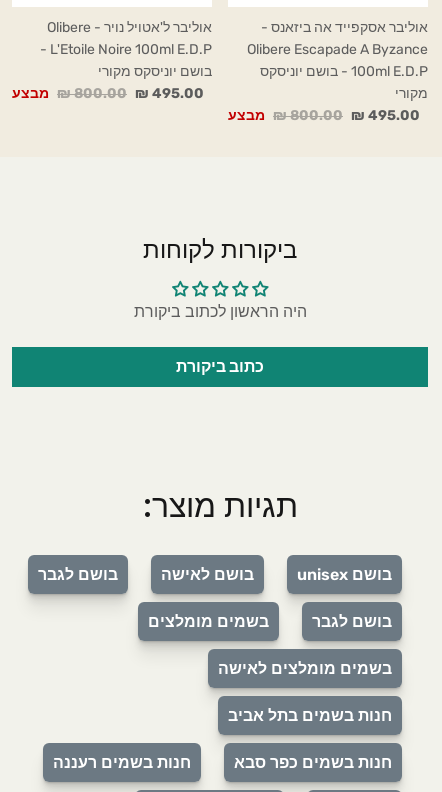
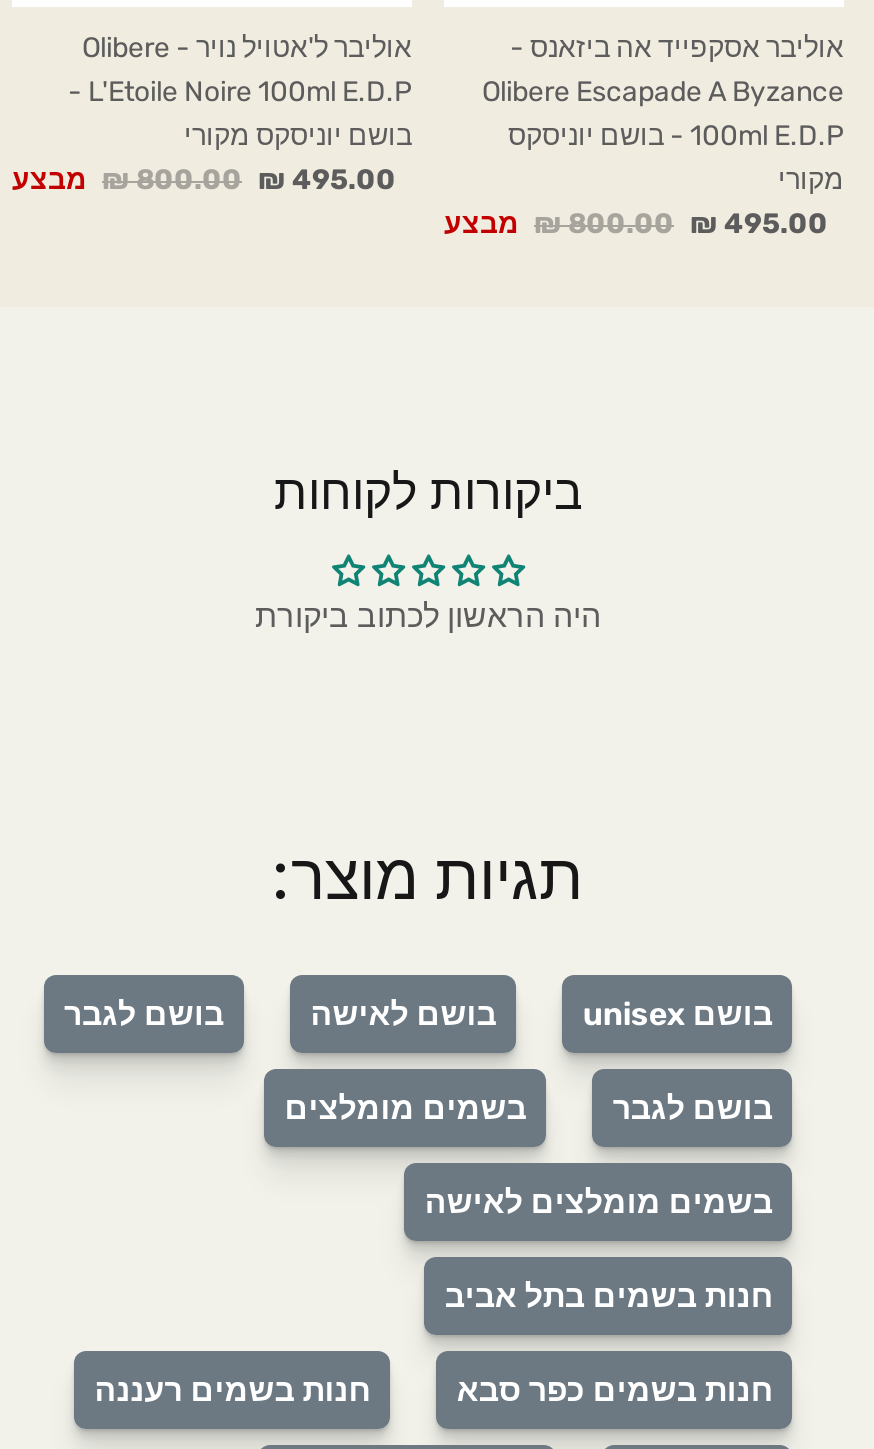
- כתוב ביקורת
